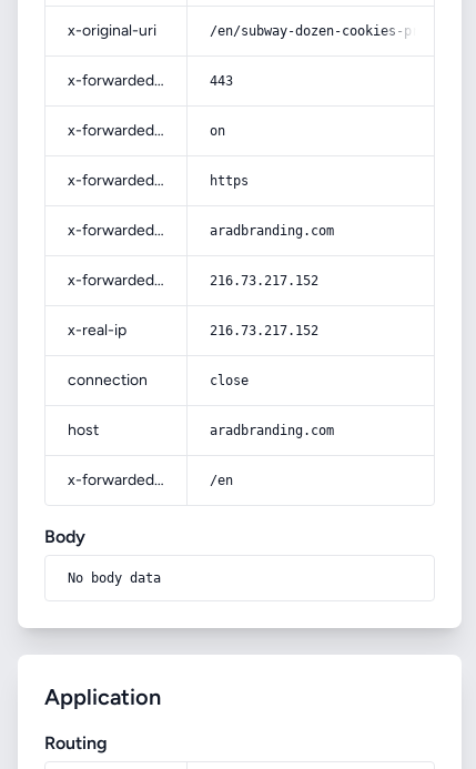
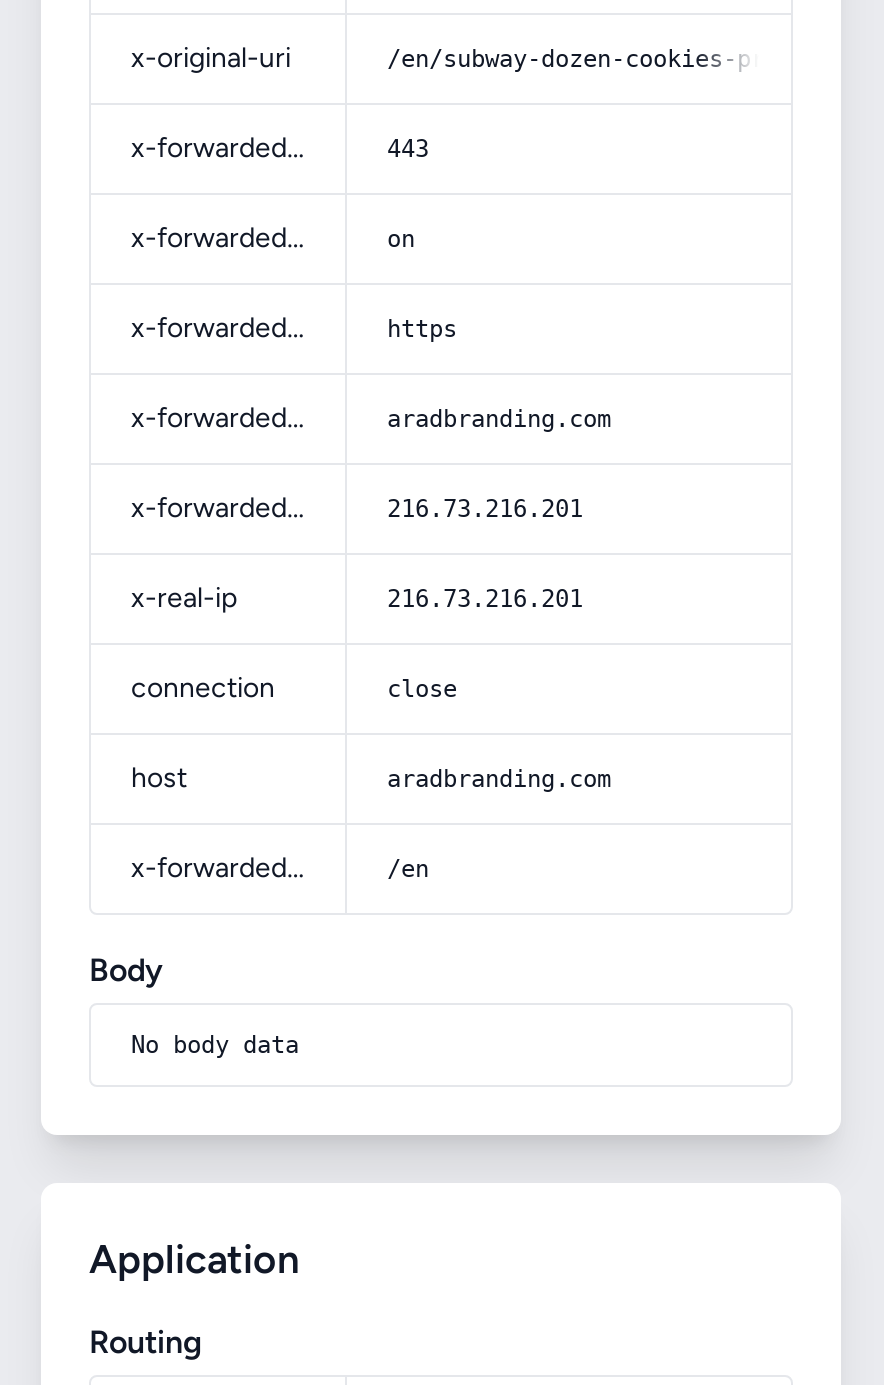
- 216.73.217.152
+ 216.73.216.201

- 216.73.217.152
+ 216.73.216.201
